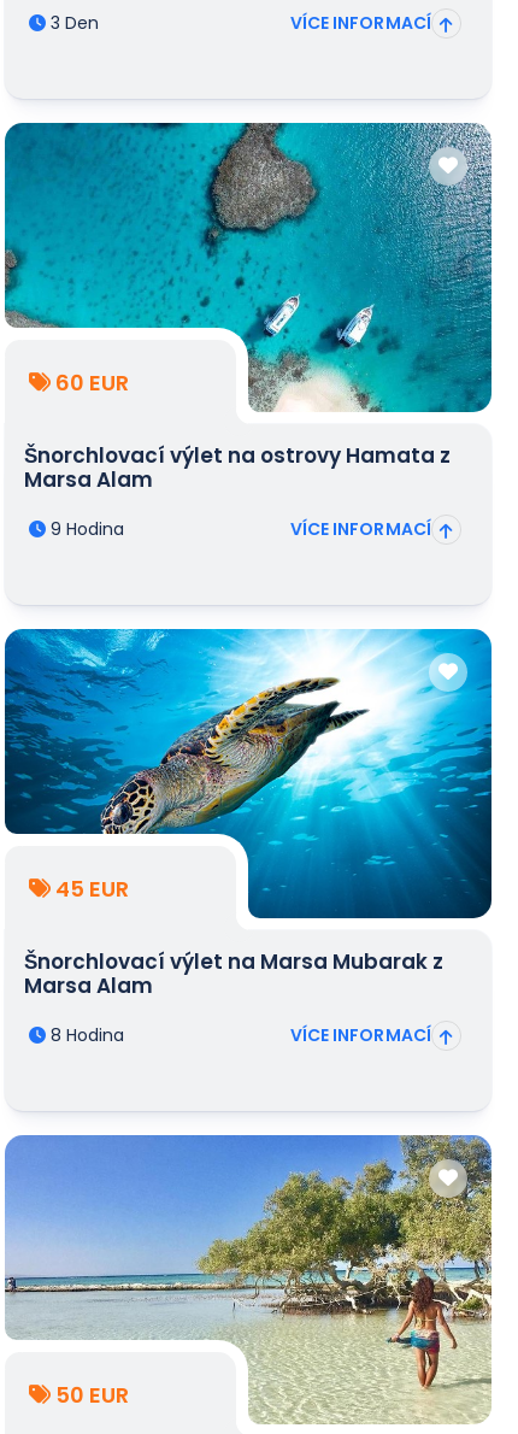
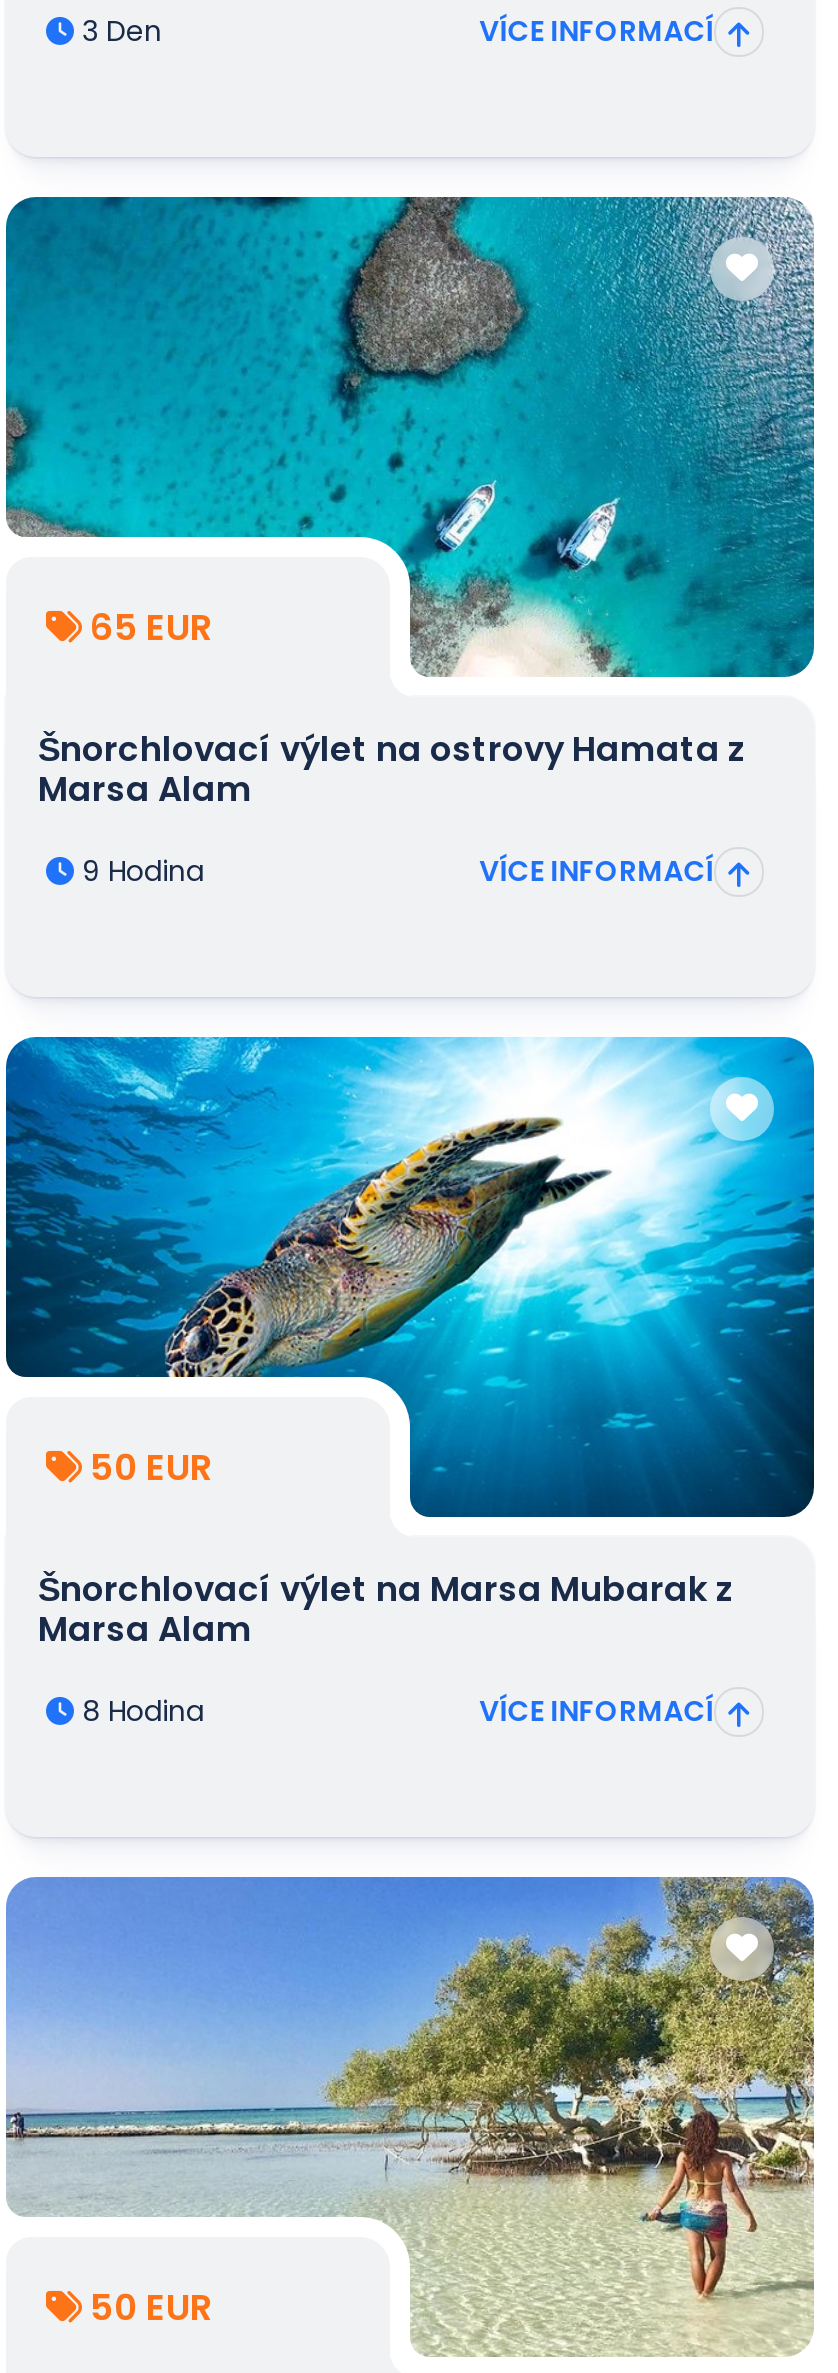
- 60 EUR
+ 65 EUR

- 45 EUR
+ 50 EUR
